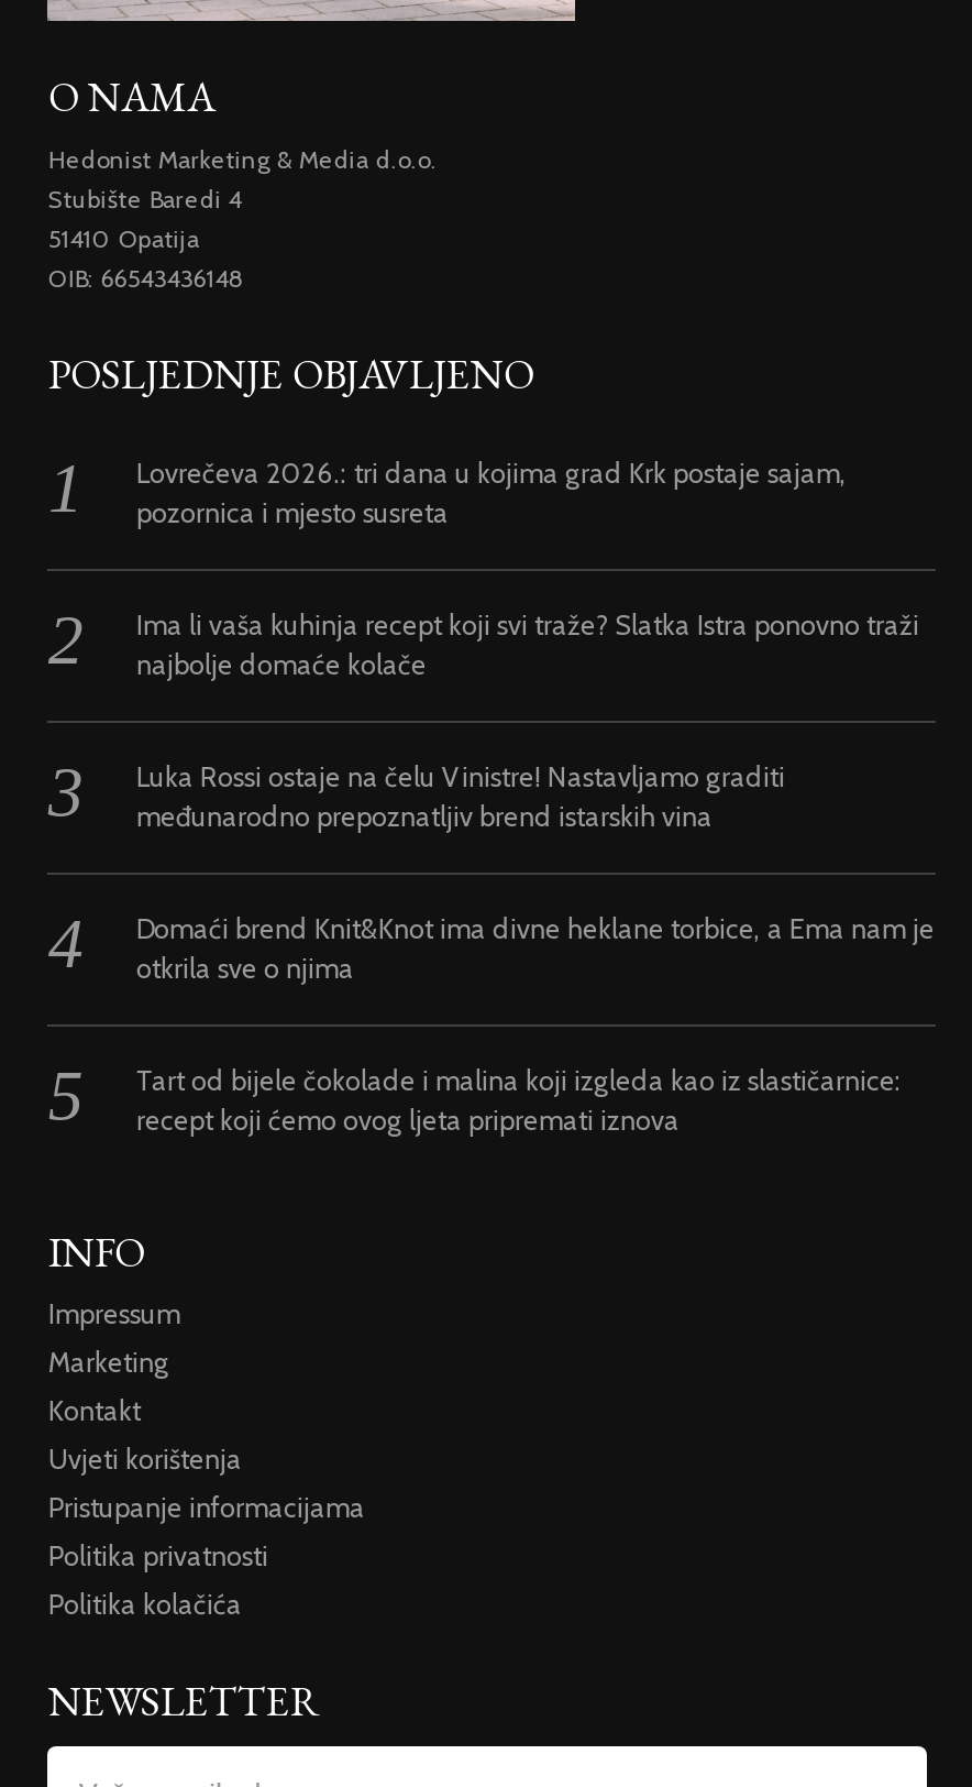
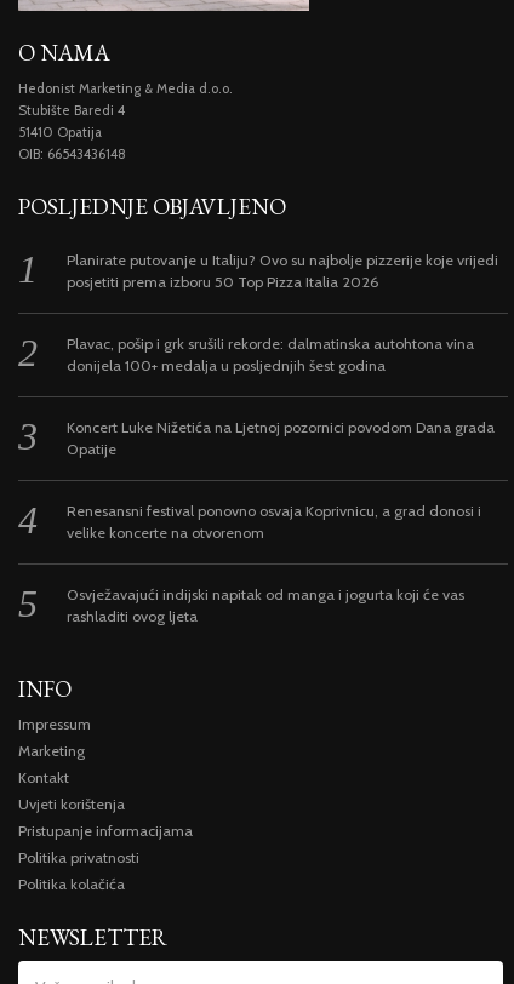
- Lovrečeva 2026.: tri dana u kojima grad Krk postaje sajam,
- pozornica i mjesto susreta
+ Planirate putovanje u Italiju? Ovo su najbolje pizzerije koje vrijedi
+ posjetiti prema izboru 50 Top Pizza Italia 2026

- Ima li vaša kuhinja recept koji svi traže? Slatka Istra ponovno traži
- najbolje domaće kolače
+ Plavac, pošip i grk srušili rekorde: dalmatinska autohtona vina
+ donijela 100+ medalja u posljednjih šest godina

- Luka Rossi ostaje na čelu Vinistre! Nastavljamo graditi
- međunarodno prepoznatljiv brend istarskih vina
+ Koncert Luke Nižetića na Ljetnoj pozornici povodom Dana grada
+ Opatije

- Domaći brend Knit&Knot ima divne heklane torbice, a Ema nam je
- otkrila sve o njima
+ Renesansni festival ponovno osvaja Koprivnicu, a grad donosi i
+ velike koncerte na otvorenom

- Tart od bijele čokolade i malina koji izgleda kao iz slastičarnice:
- recept koji ćemo ovog ljeta pripremati iznova
+ Osvježavajući indijski napitak od manga i jogurta koji će vas
+ rashladiti ovog ljeta
